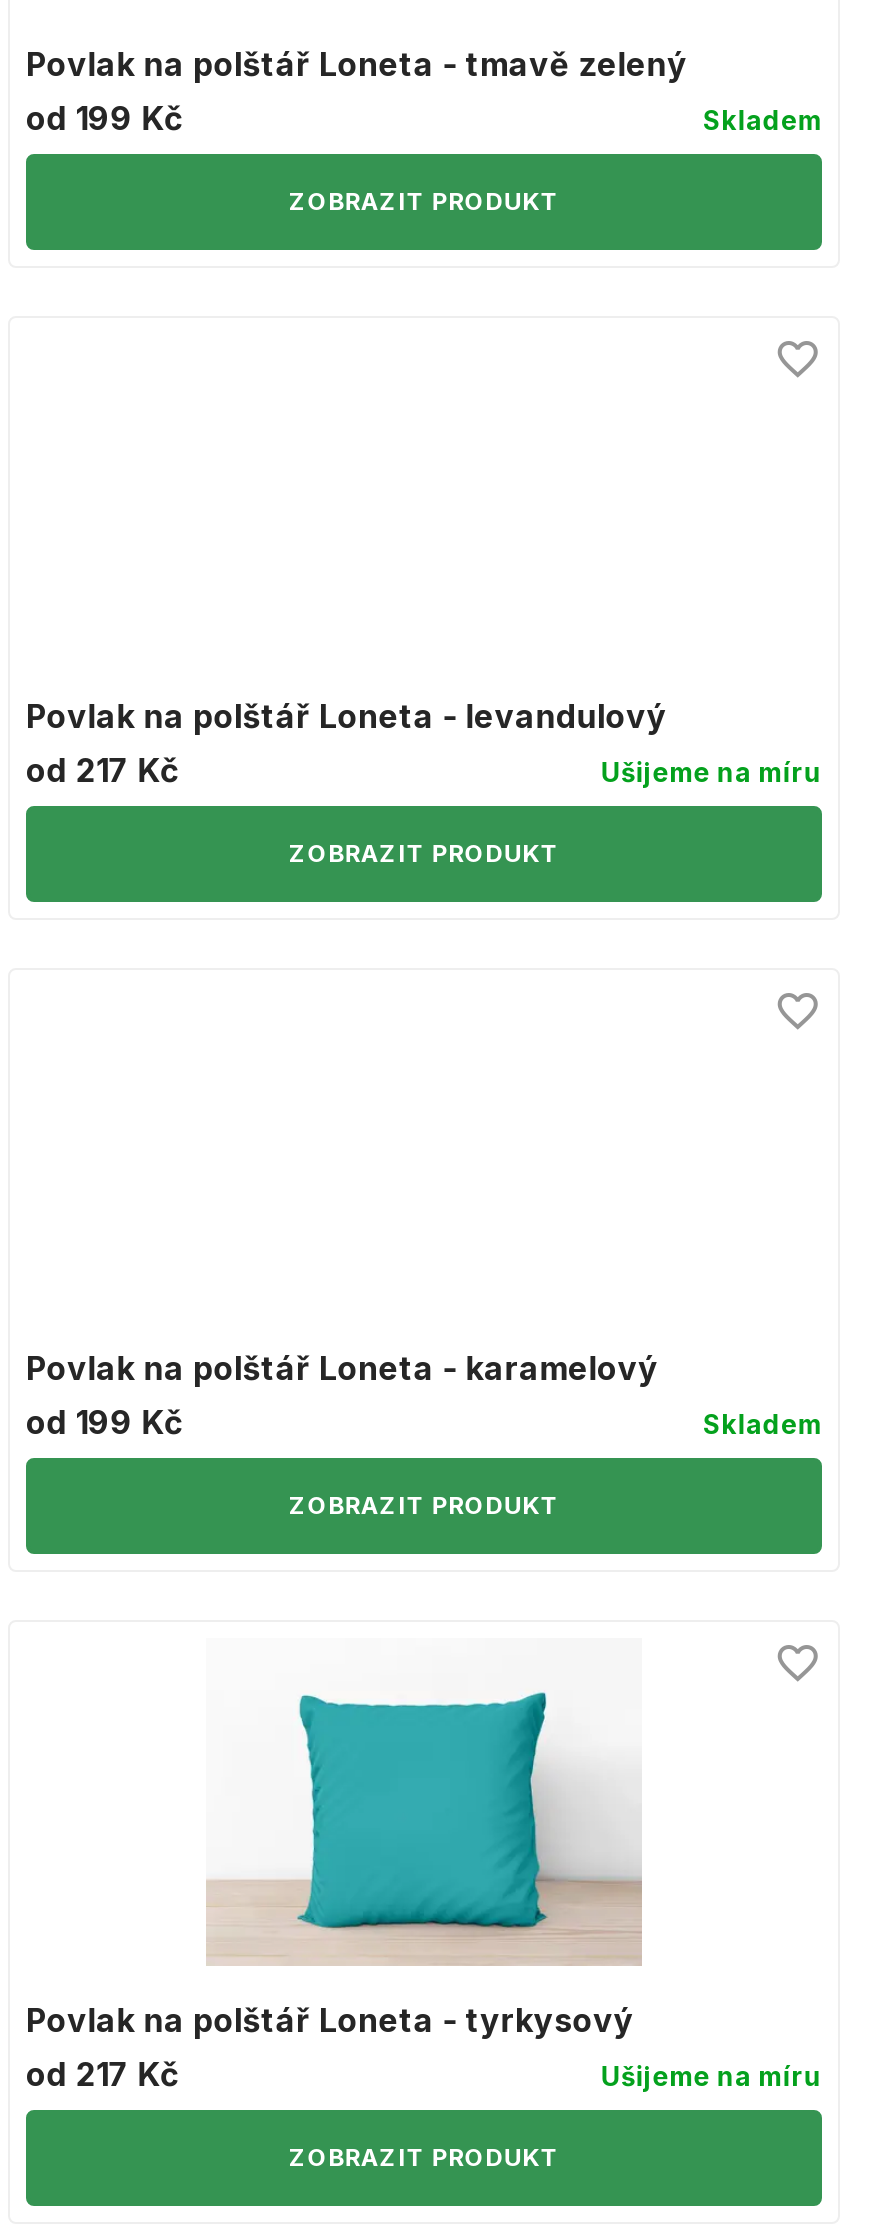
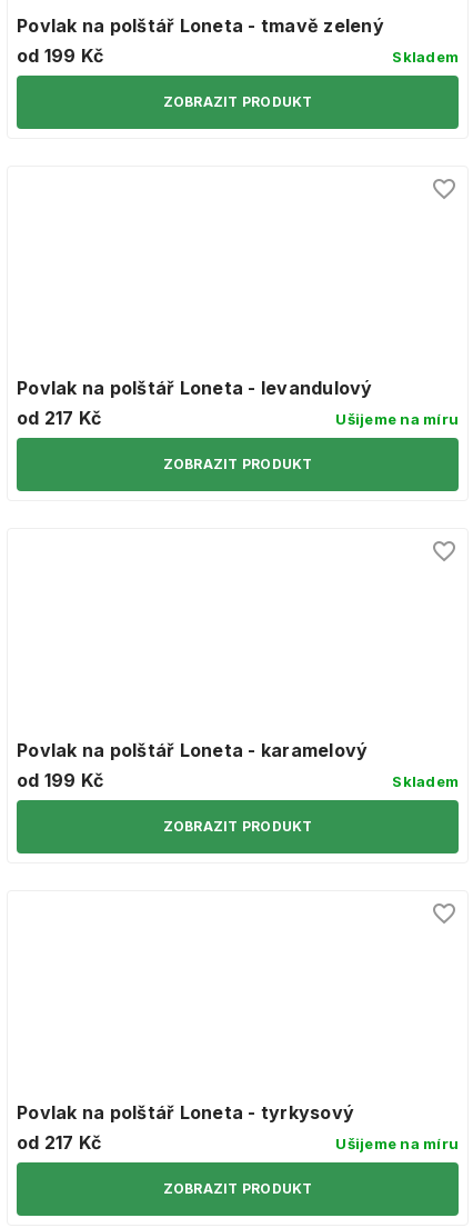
- [image]
